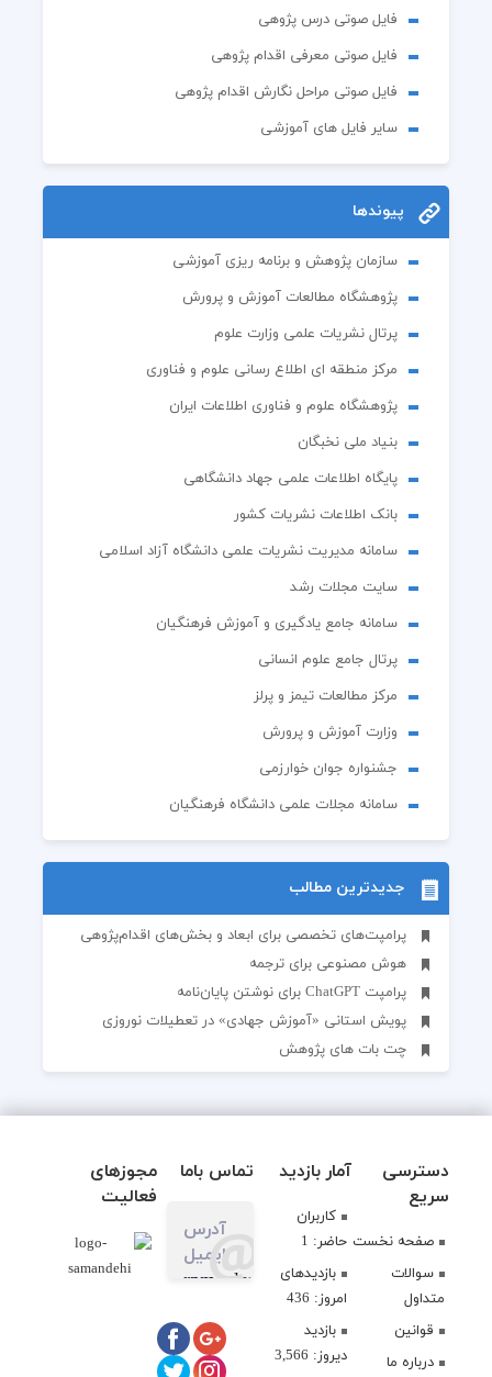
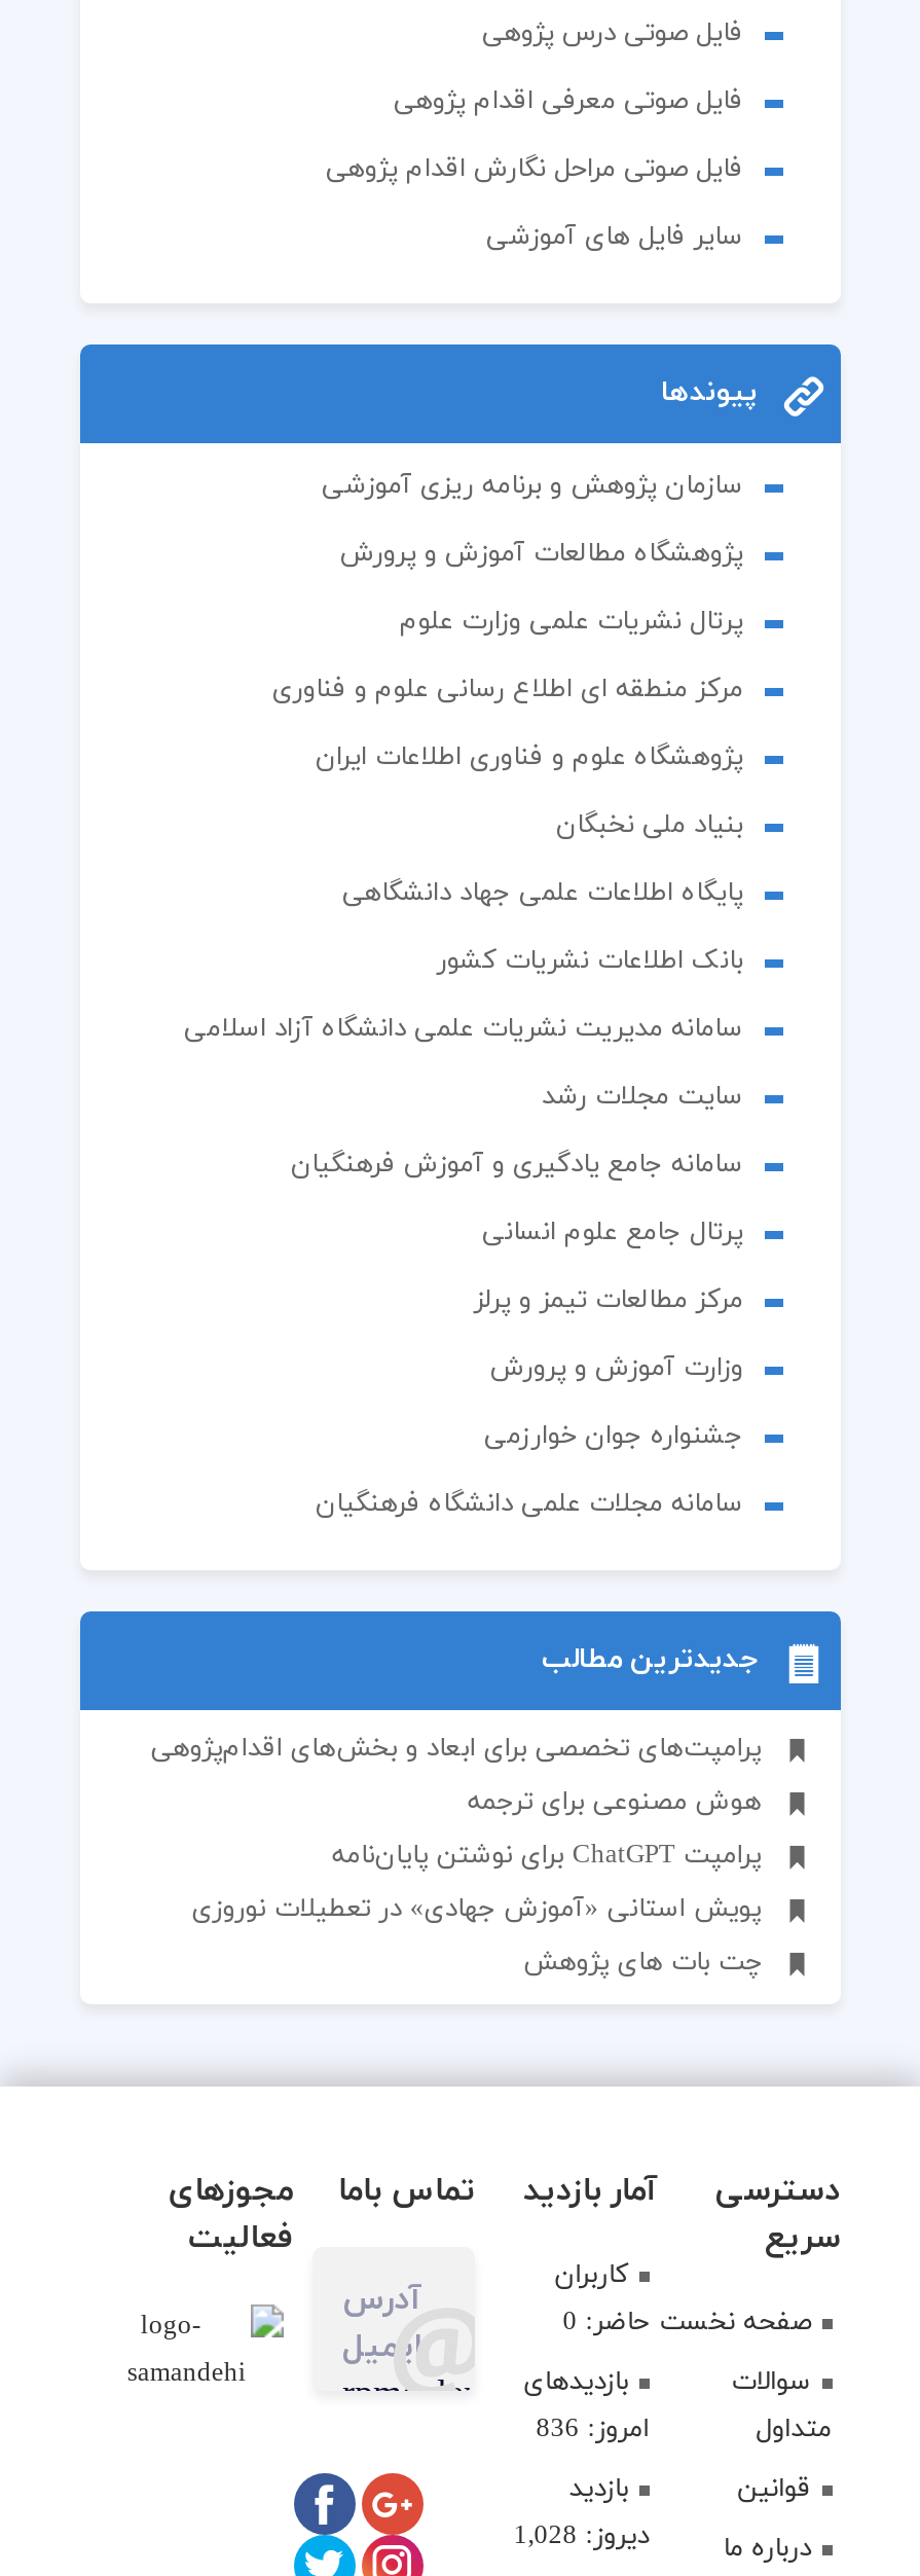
- حاضر: 1
+ حاضر: 0

- امروز: 436
+ امروز: 836

- درباره ما دیروز: 3,566
+ درباره ما دیروز: 1,028
